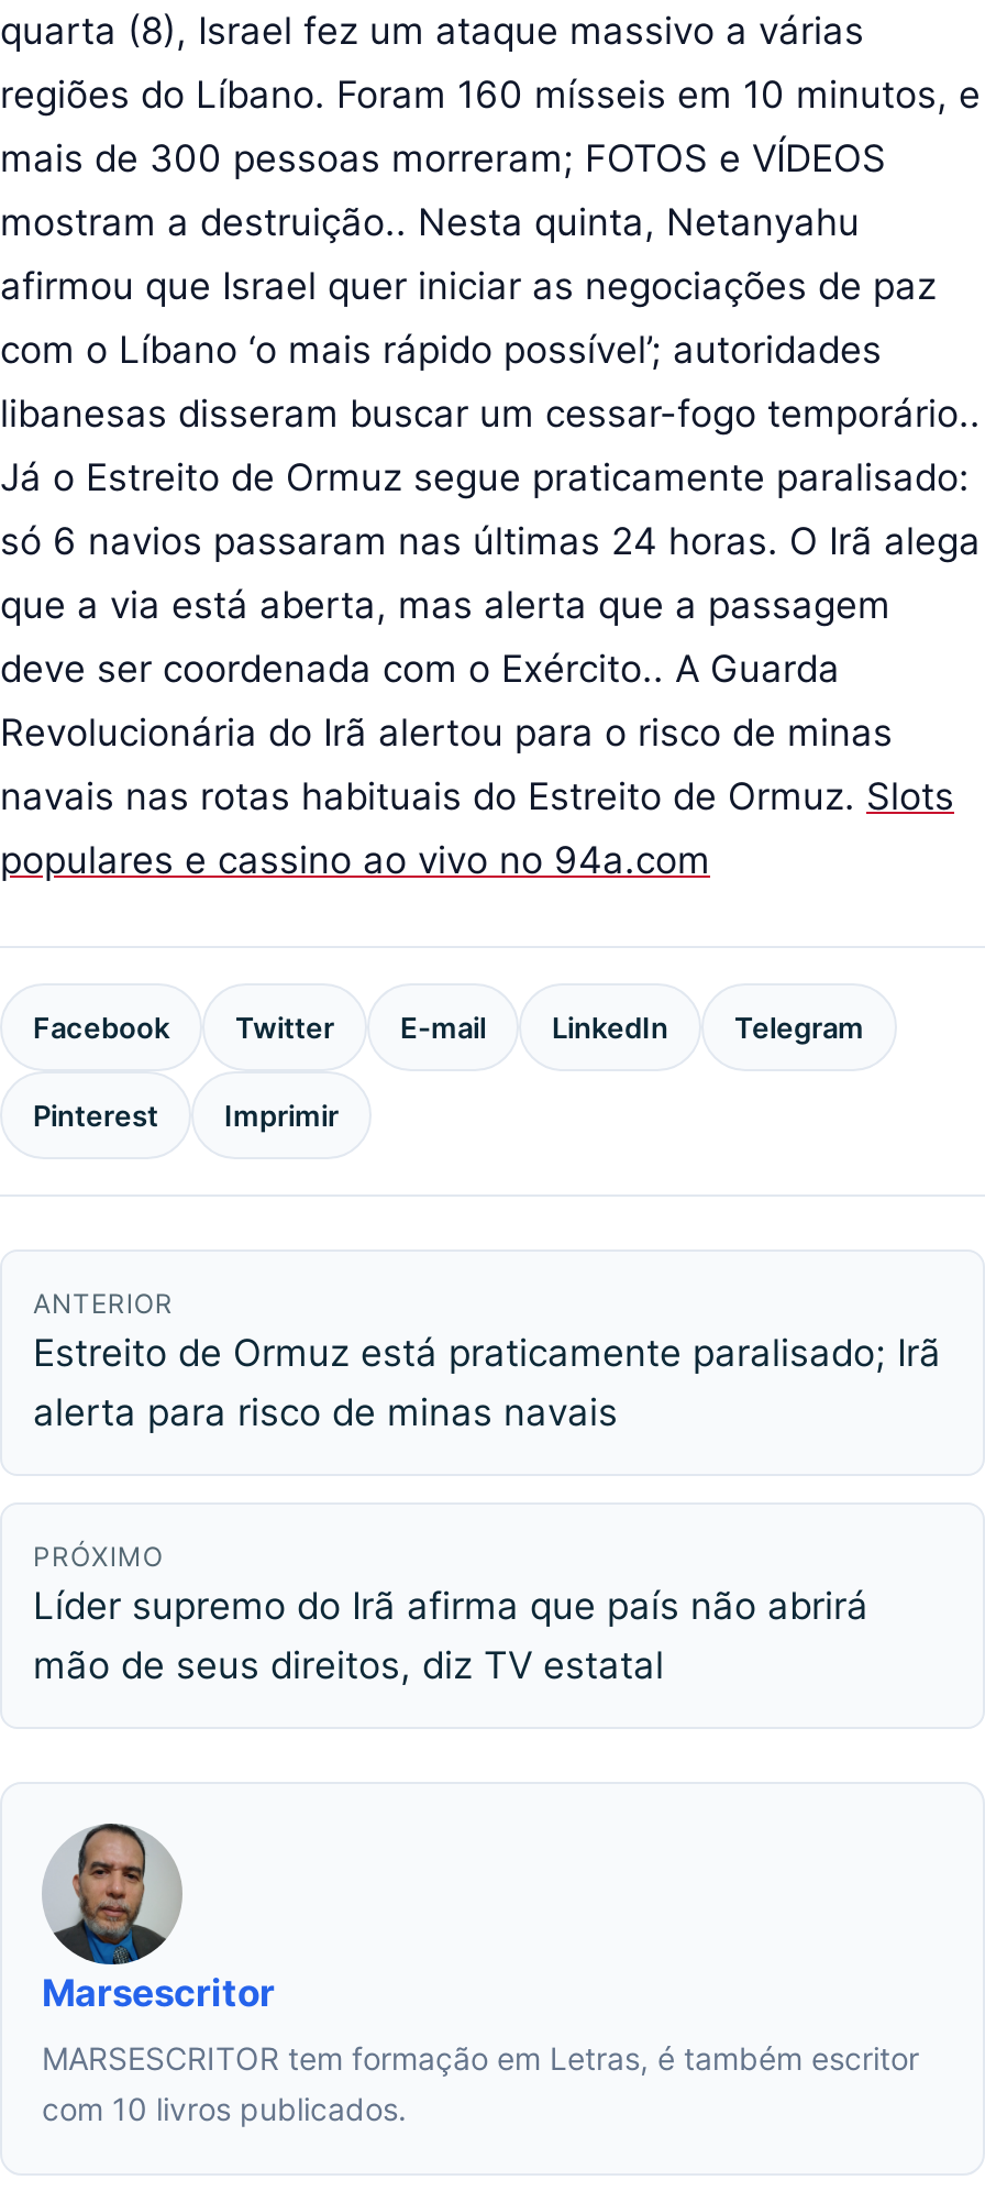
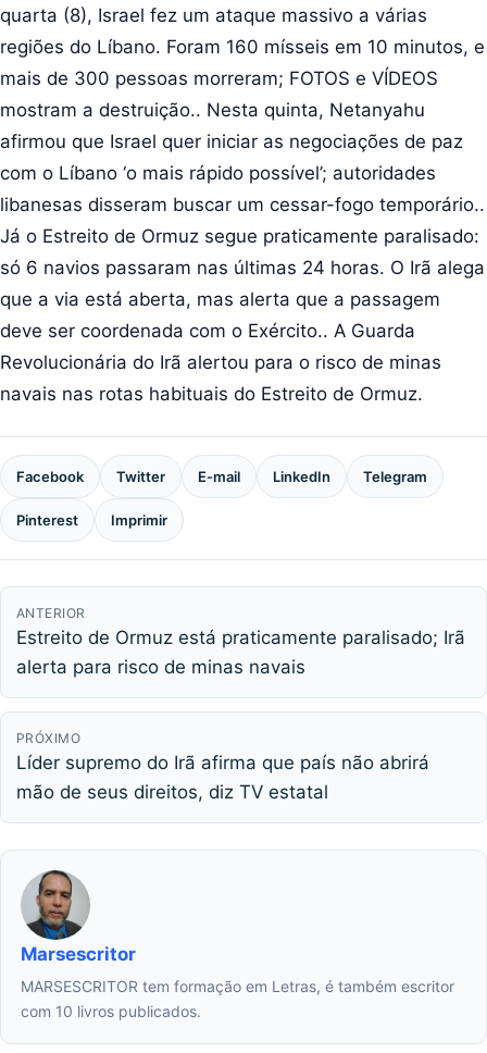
- navais nas rotas habituais do Estreito de Ormuz. Slots
- populares e cassino ao vivo no 94a.com
+ navais nas rotas habituais do Estreito de Ormuz.
